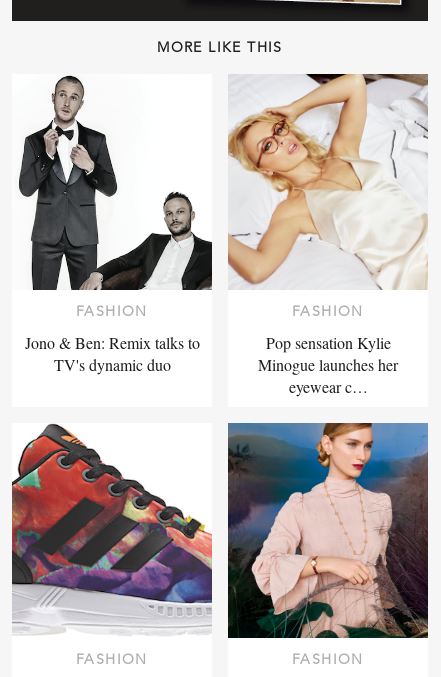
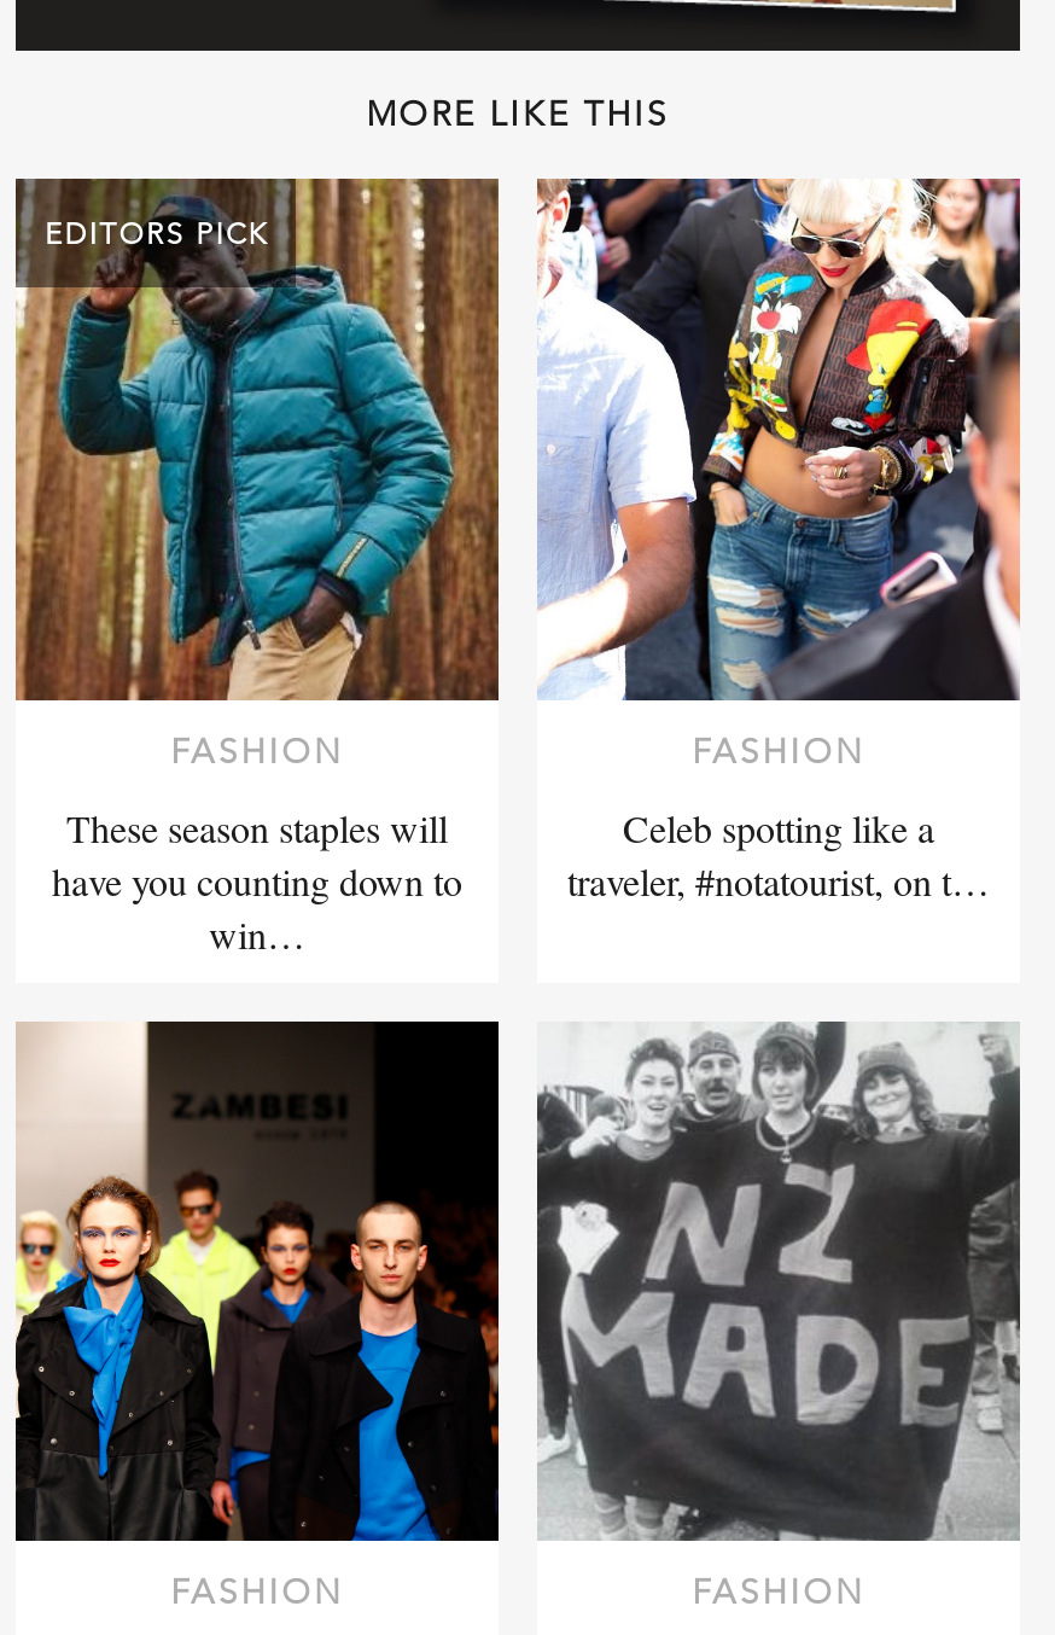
+ EDITORS PICK

- [image]
+ [image]

- [image]
+ [image]

- Jono & Ben: Remix talks to
- TV's dynamic duo
+ These season staples will
+ have you counting down to
+ win…

- Pop sensation Kylie
- Minogue launches her
- eyewear c…
+ Celeb spotting like a
+ traveler, #notatourist, on t…

- [image]
+ [image]

- [image]
+ [image]
